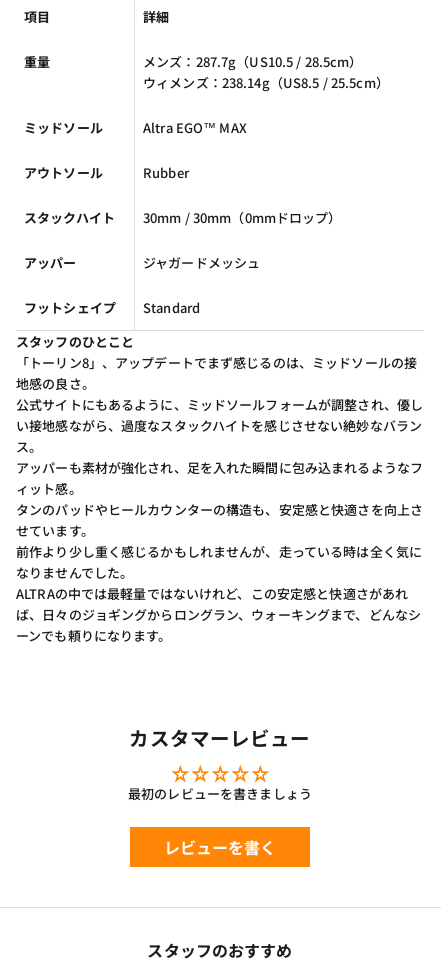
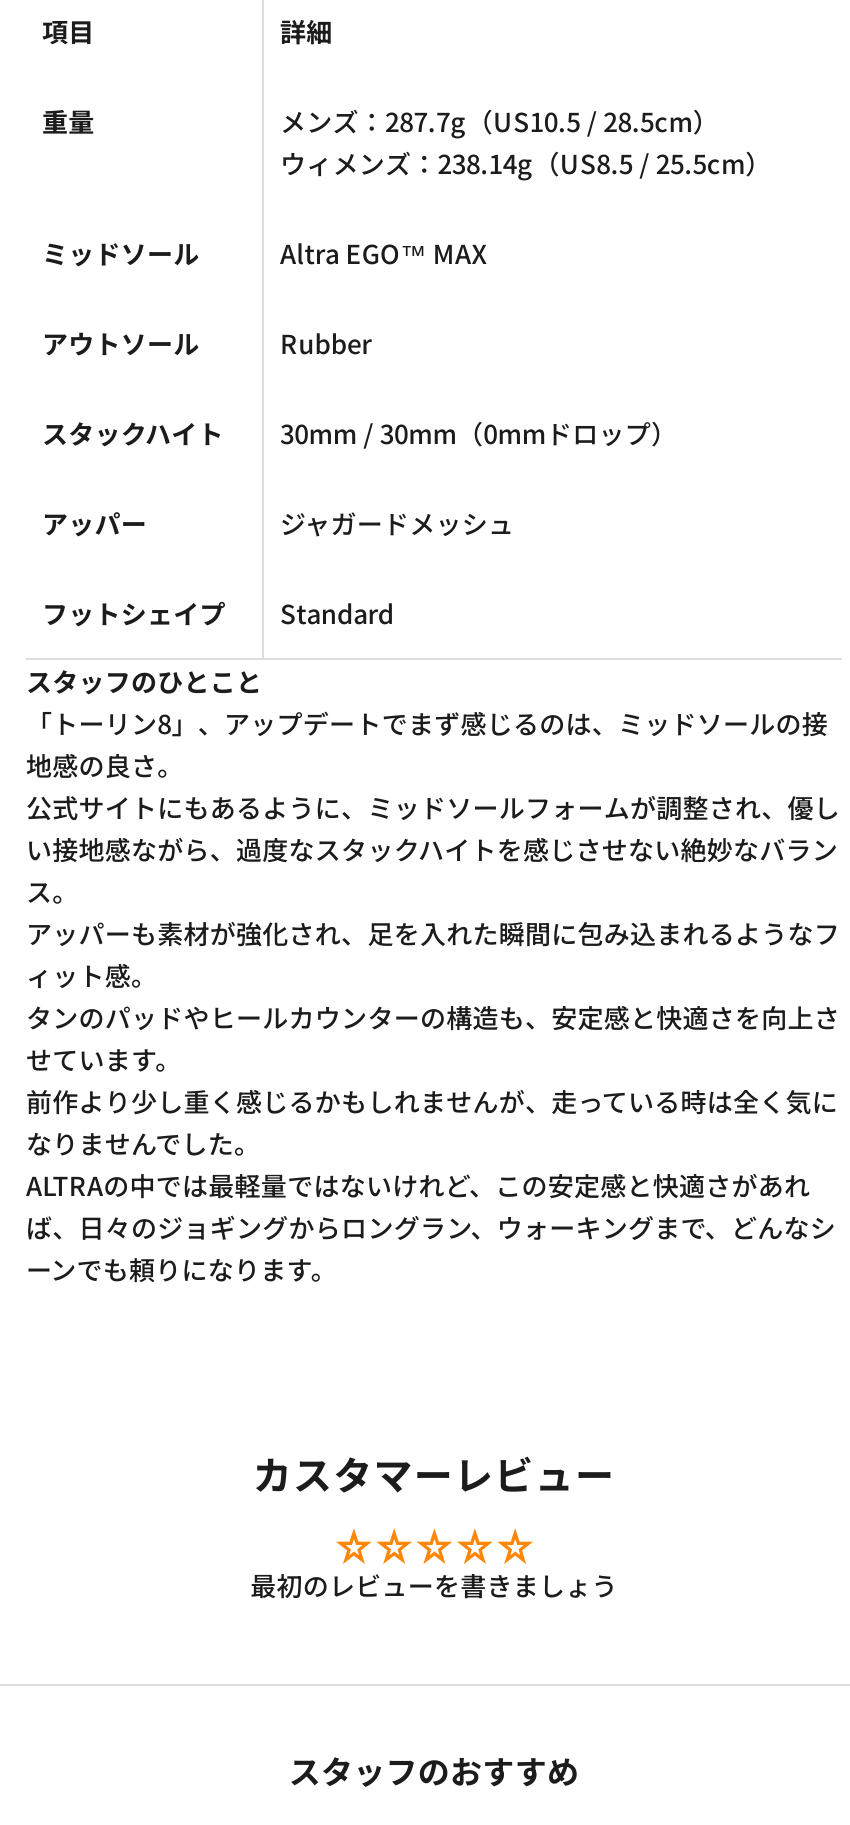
- レビューを書く
